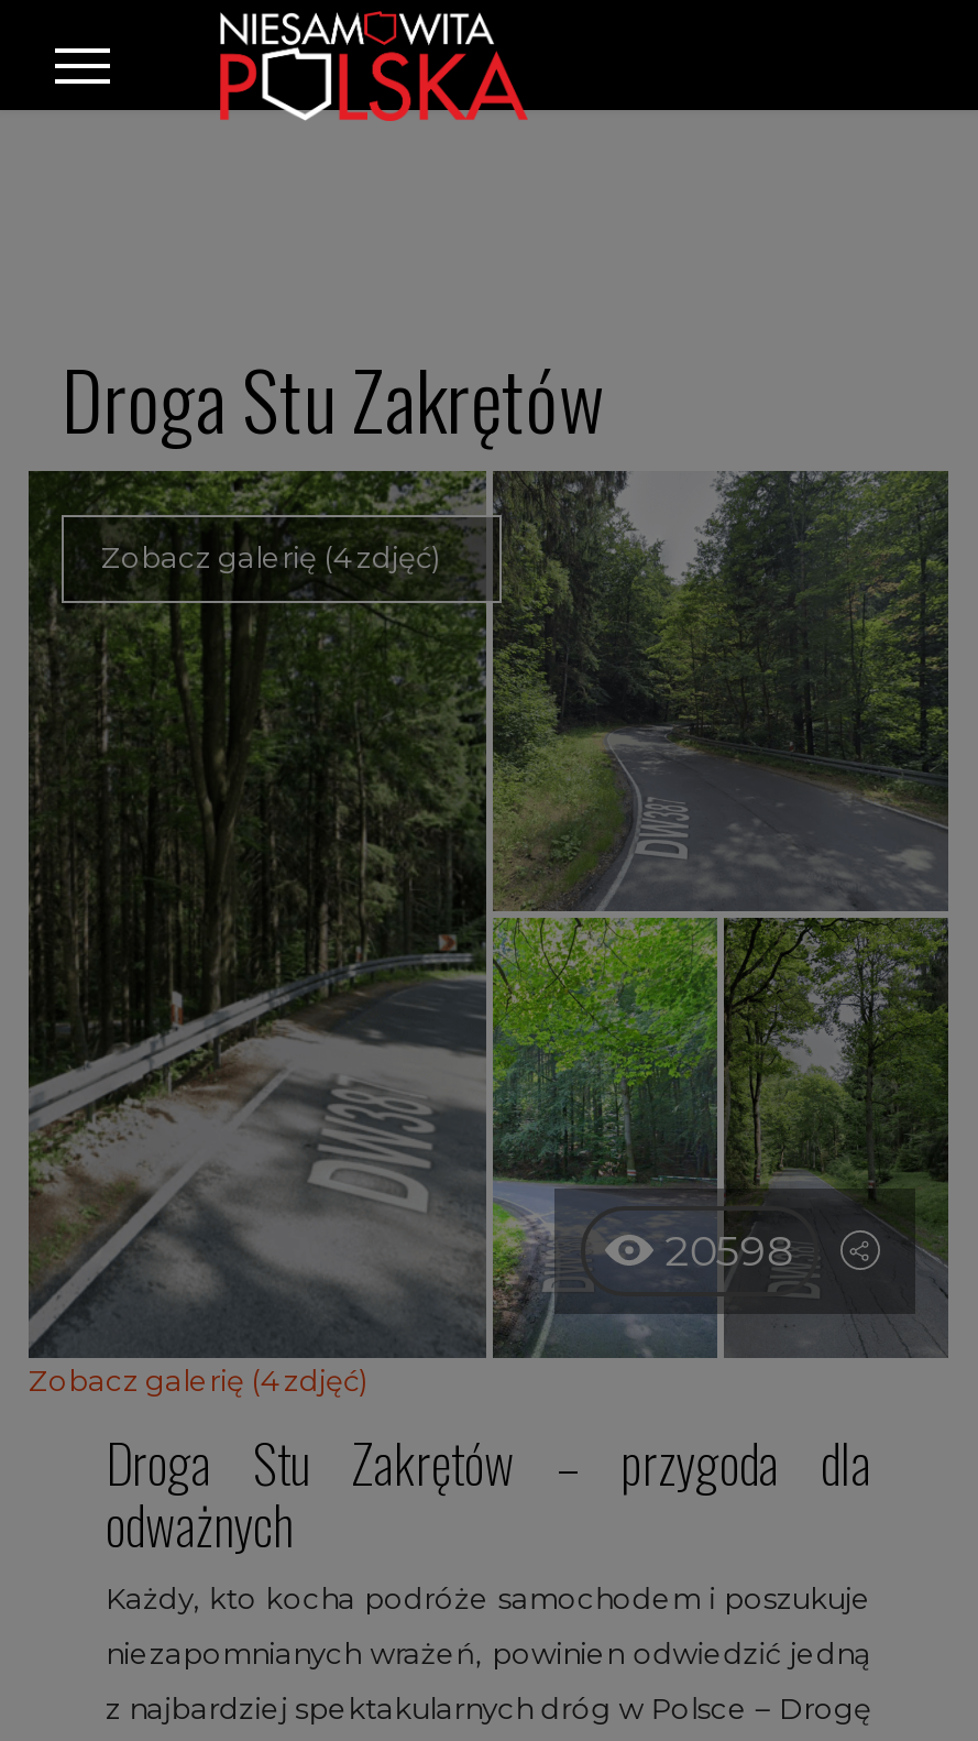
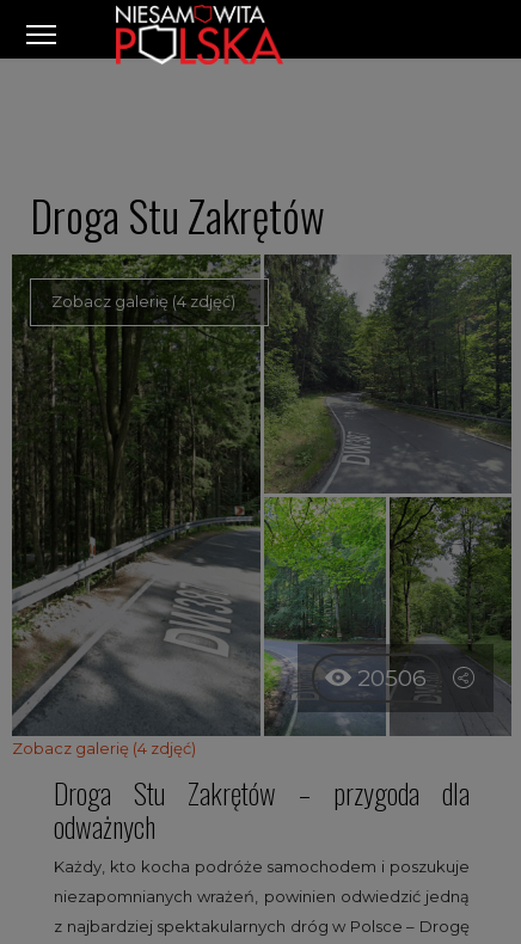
- 20598
+ 20506
